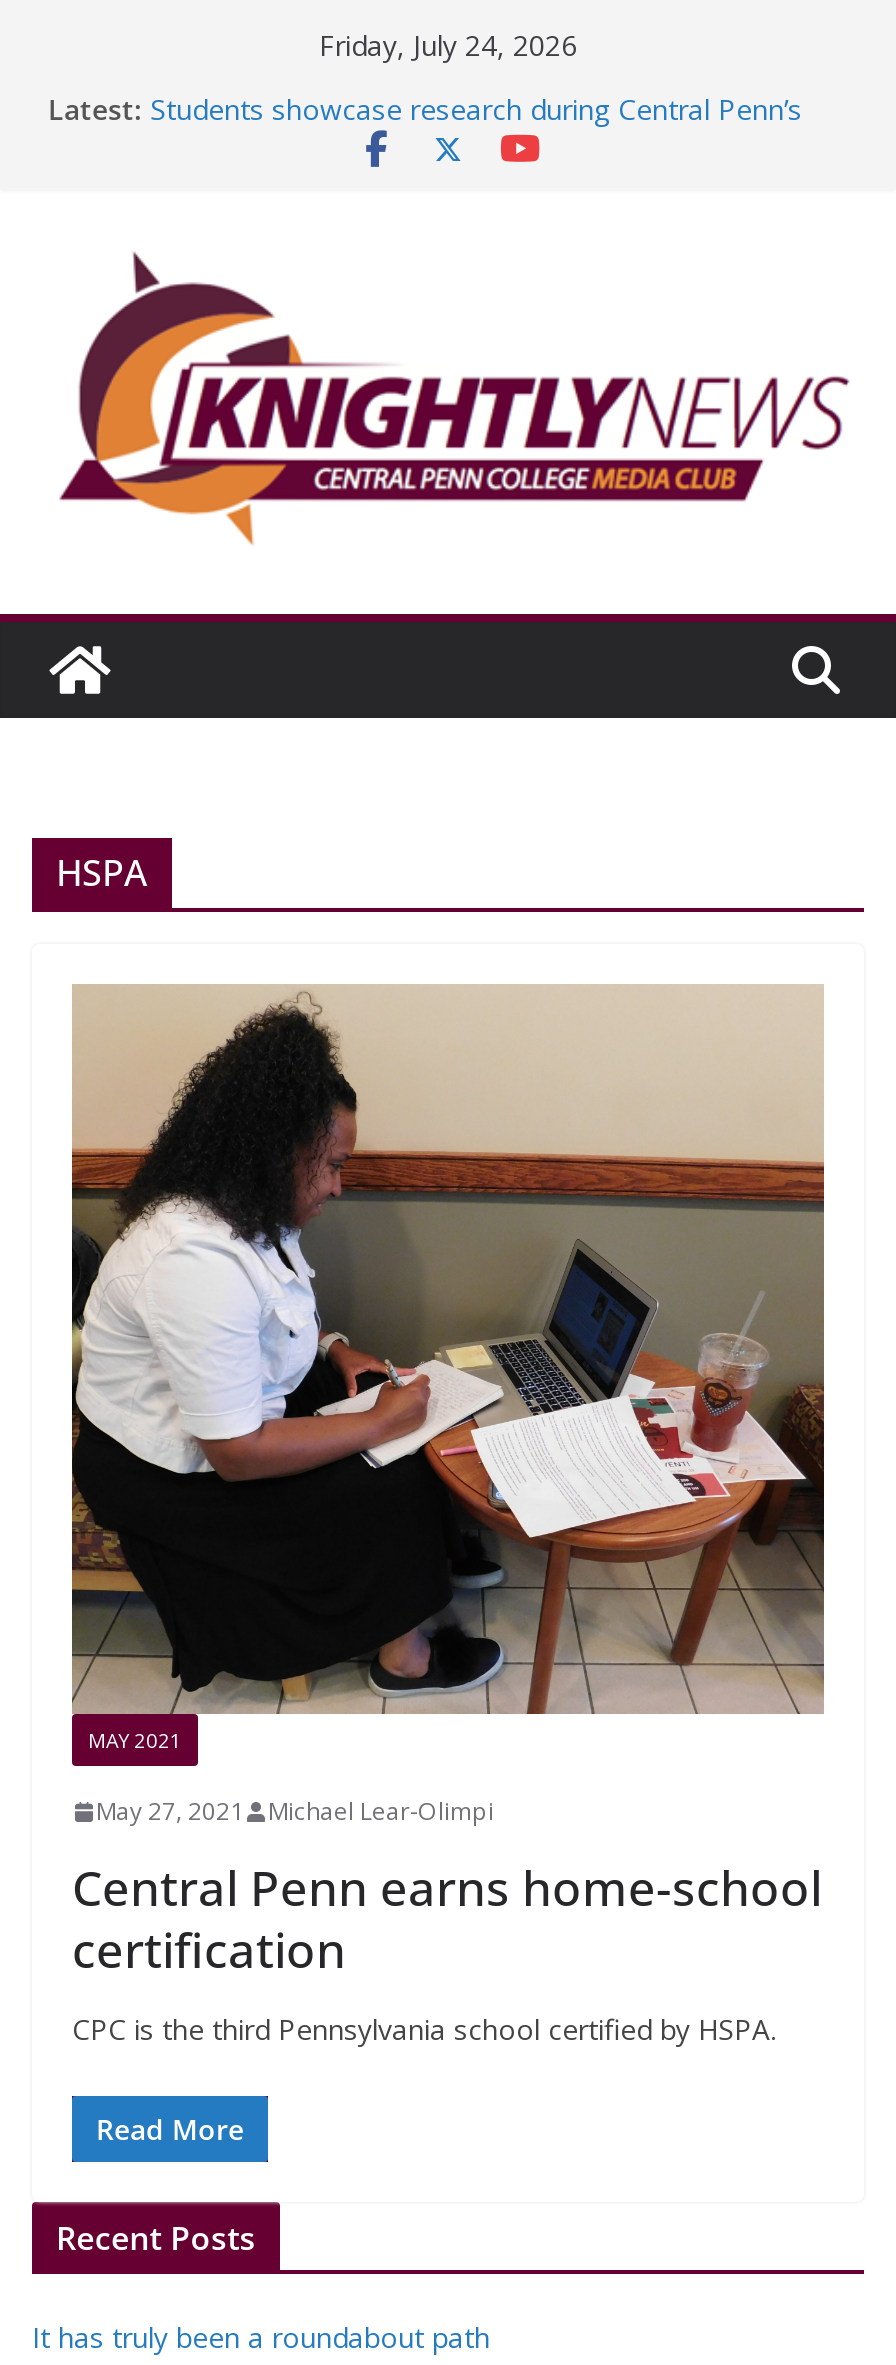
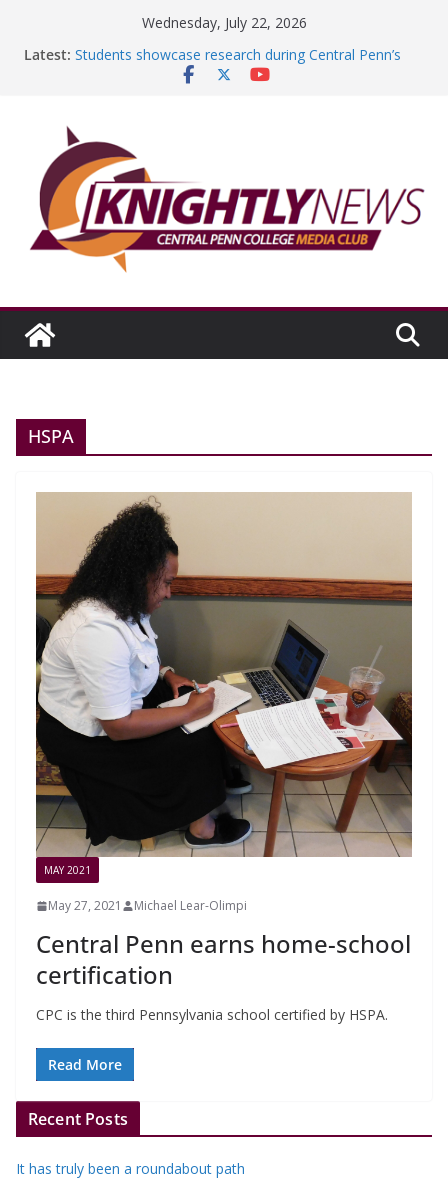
- Friday, July 24, 2026
+ Wednesday, July 22, 2026
